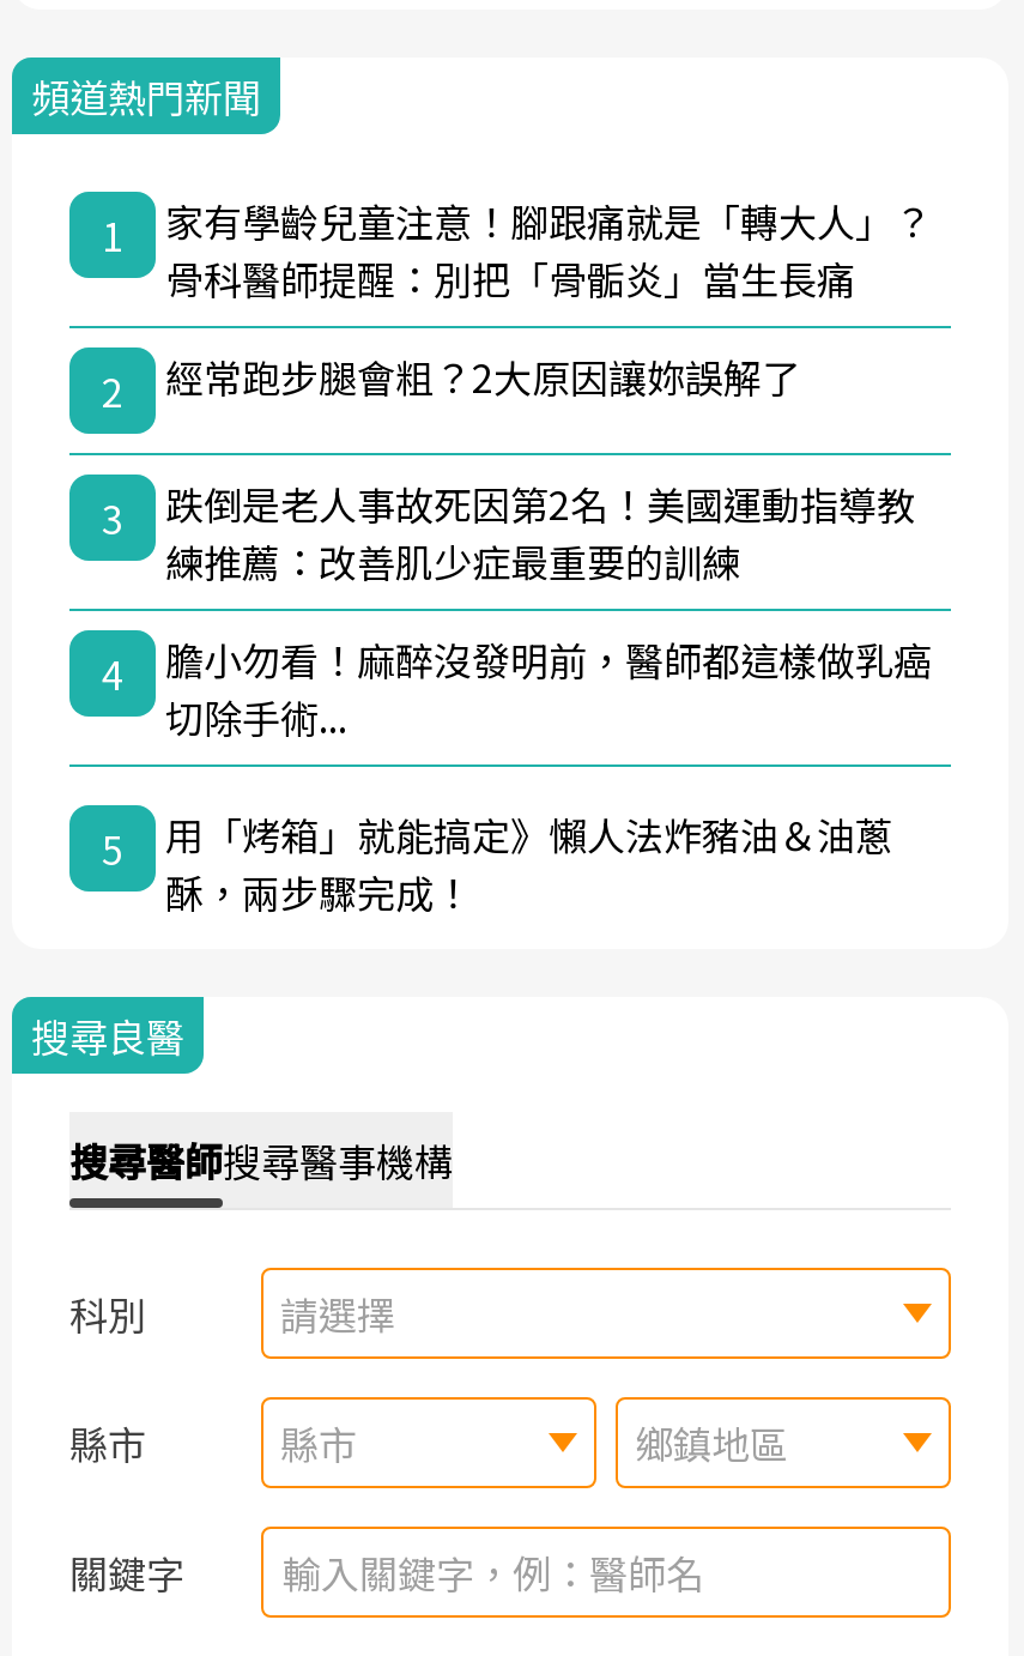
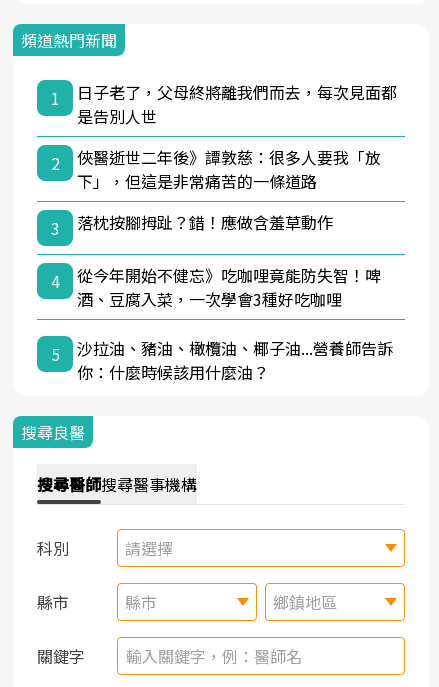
- 家有學齡兒童注意！腳跟痛就是「轉大人」？
- 骨科醫師提醒：別把「骨骺炎」當生長痛
+ 日子老了，父母終將離我們而去，每次見面都
+ 是告別人世

- 經常跑步腿會粗？2大原因讓妳誤解了
+ 俠醫逝世二年後》譚敦慈：很多人要我「放
+ 下」，但這是非常痛苦的一條道路

- 跌倒是老人事故死因第2名！美國運動指導教
- 練推薦：改善肌少症最重要的訓練
+ 落枕按腳拇趾？錯！應做含羞草動作

- 膽小勿看！麻醉沒發明前，醫師都這樣做乳癌
- 切除手術...
+ 從今年開始不健忘》吃咖哩竟能防失智！啤
+ 酒、豆腐入菜，一次學會3種好吃咖哩

- 用「烤箱」就能搞定》懶人法炸豬油＆油蔥
- 酥，兩步驟完成！
+ 沙拉油、豬油、橄欖油、椰子油...營養師告訴
+ 你：什麼時候該用什麼油？
